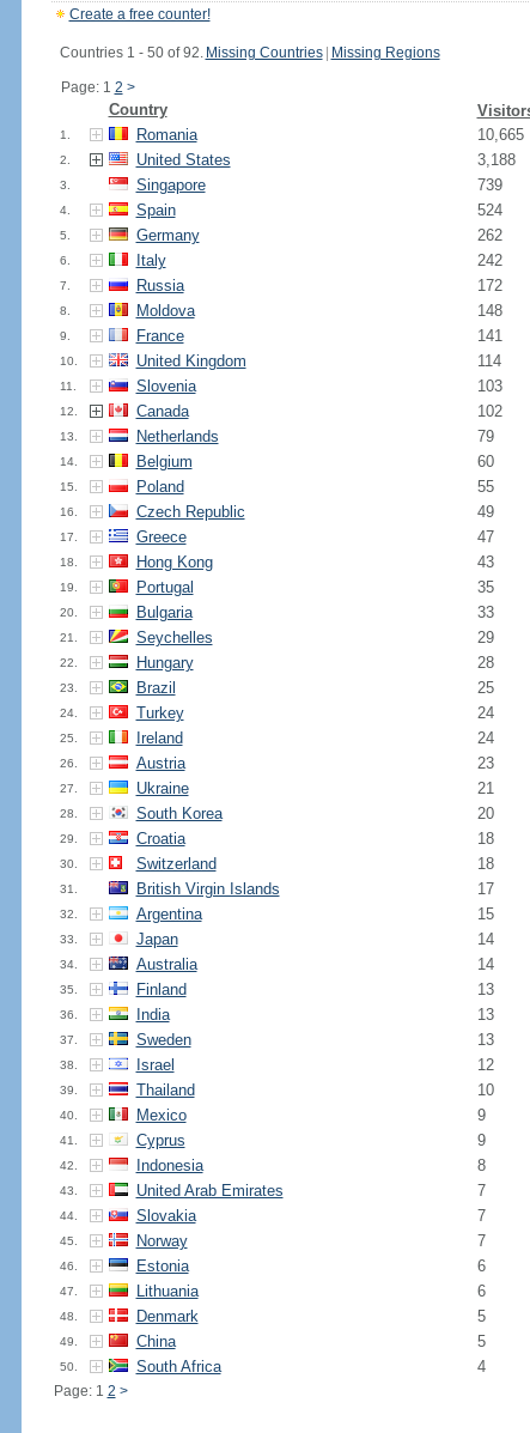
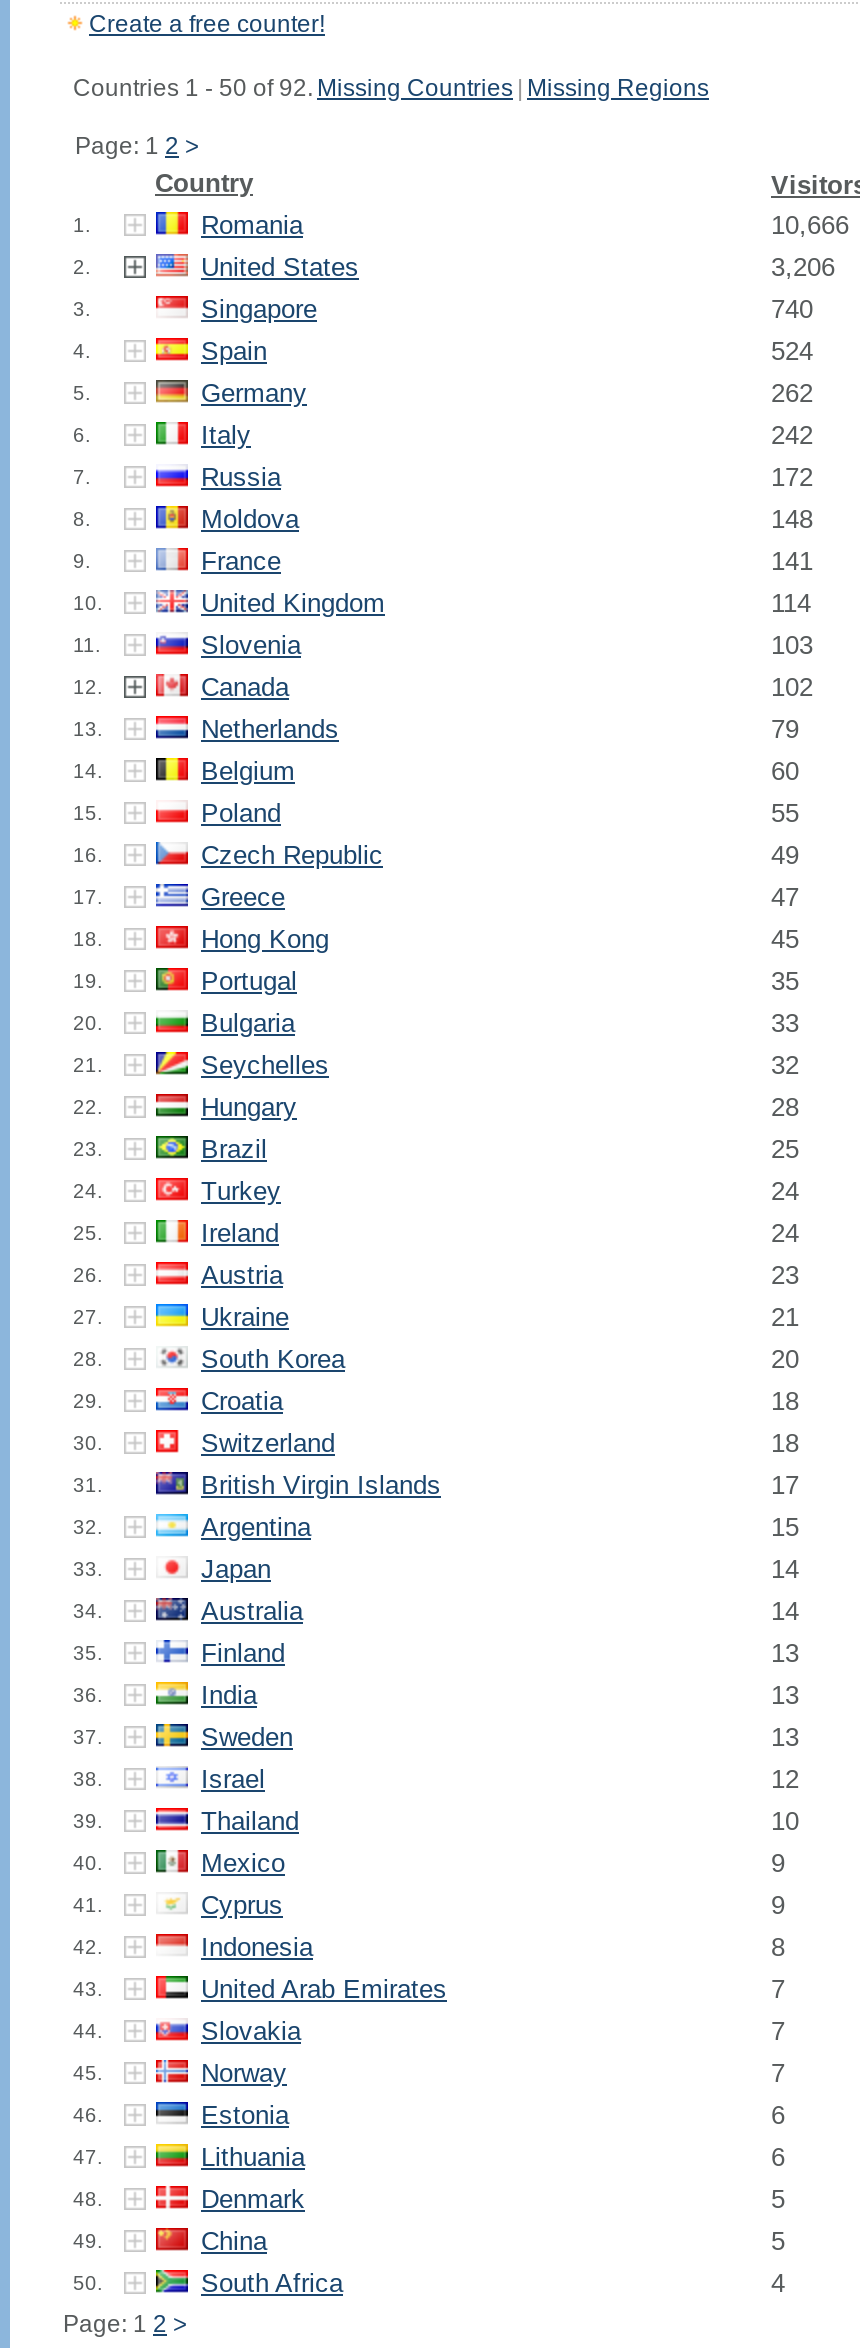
- 10,665
+ 10,666

- 3,188
+ 3,206

- 739
+ 740

- 43
+ 45

- 29
+ 32
